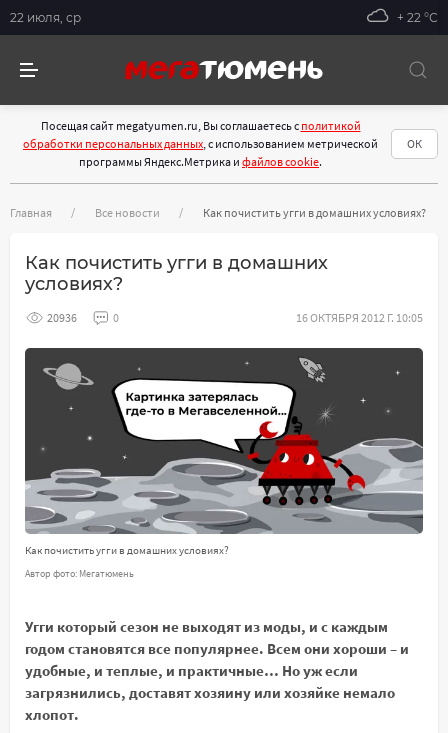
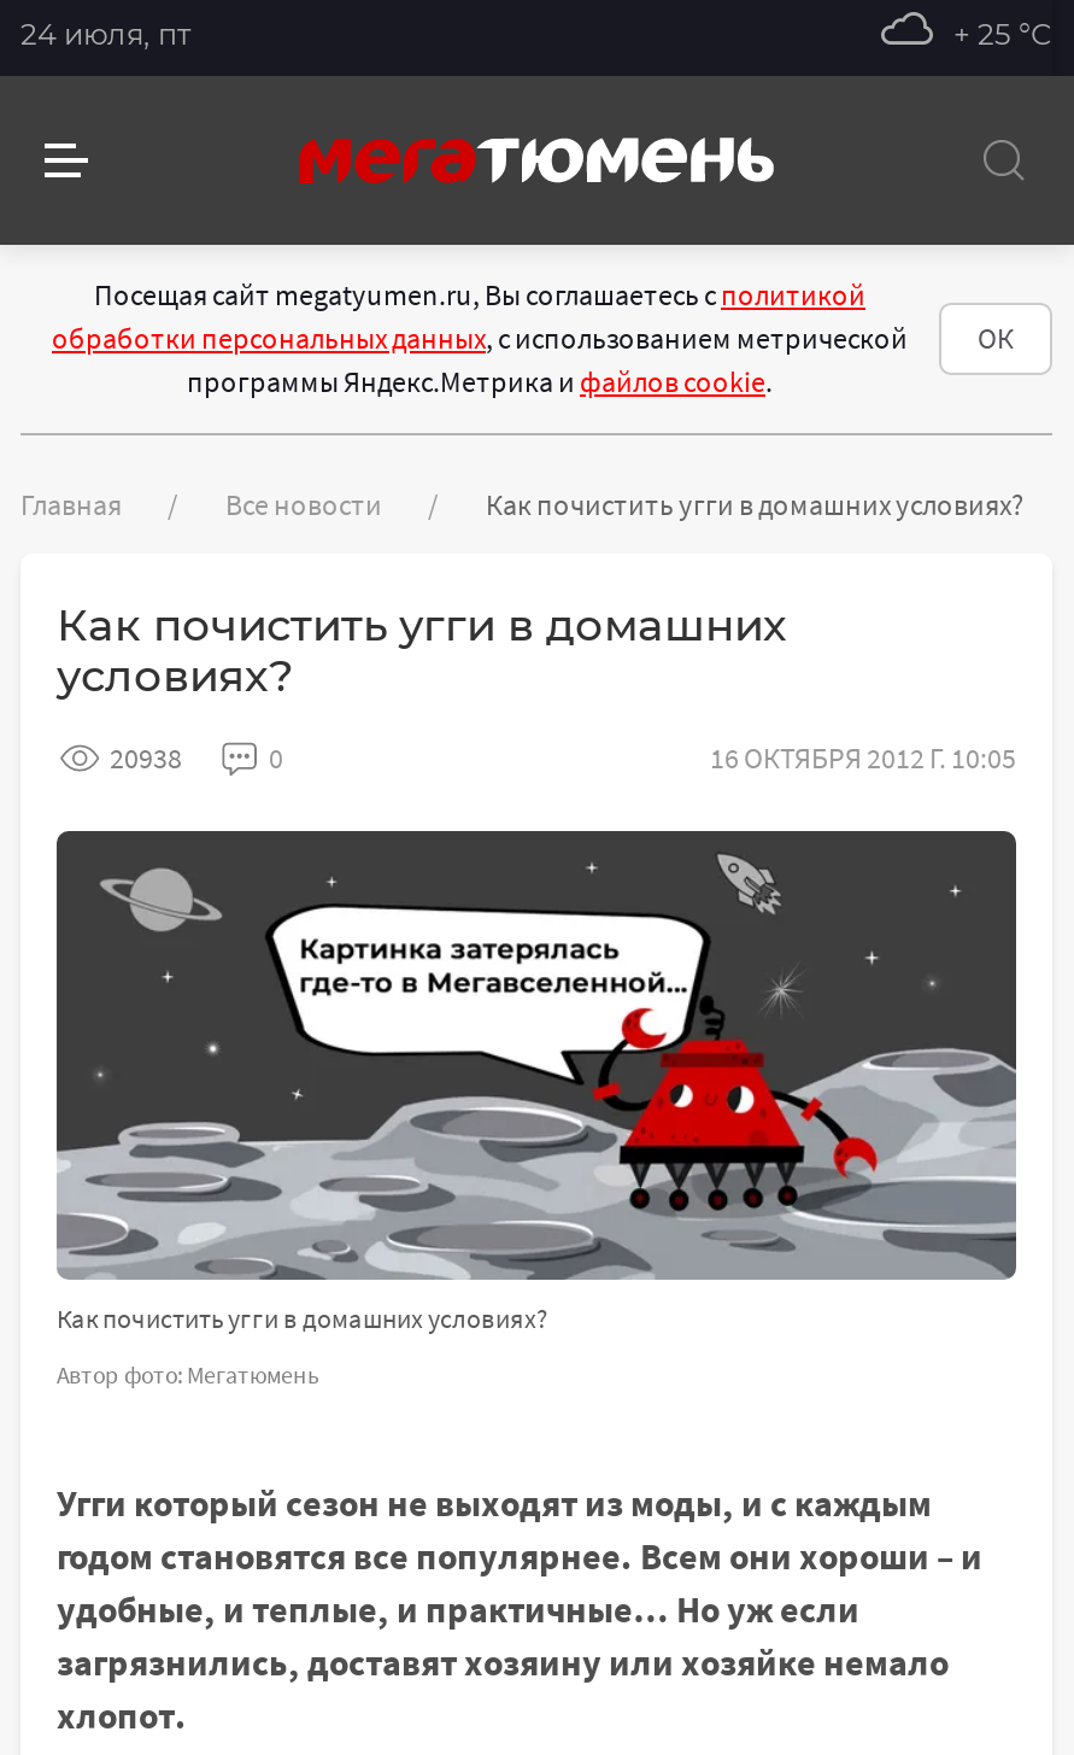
- 22 июля, ср
+ 24 июля, пт

- + 22 °С
+ + 25 °С

- 20936
+ 20938
